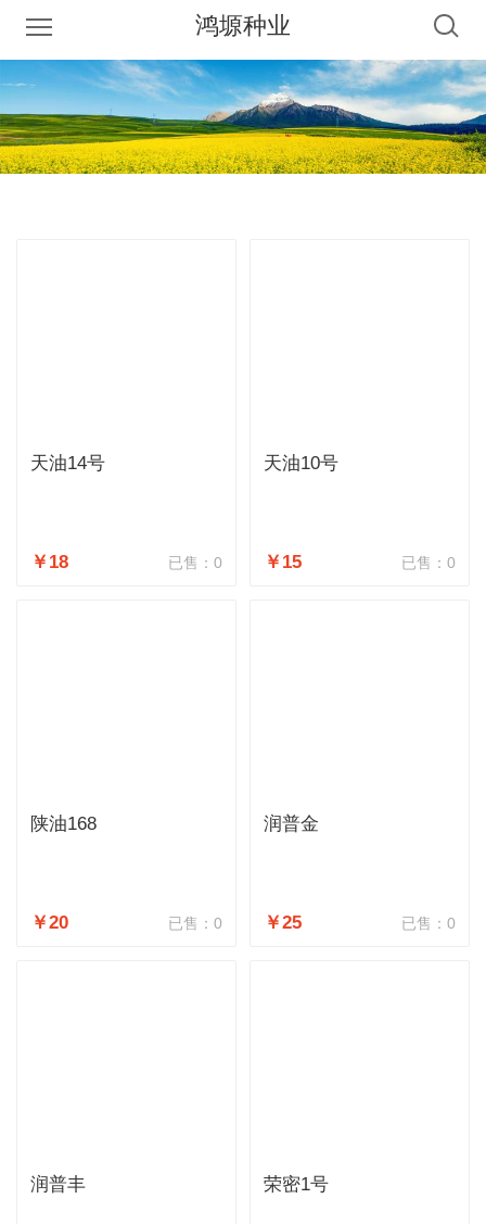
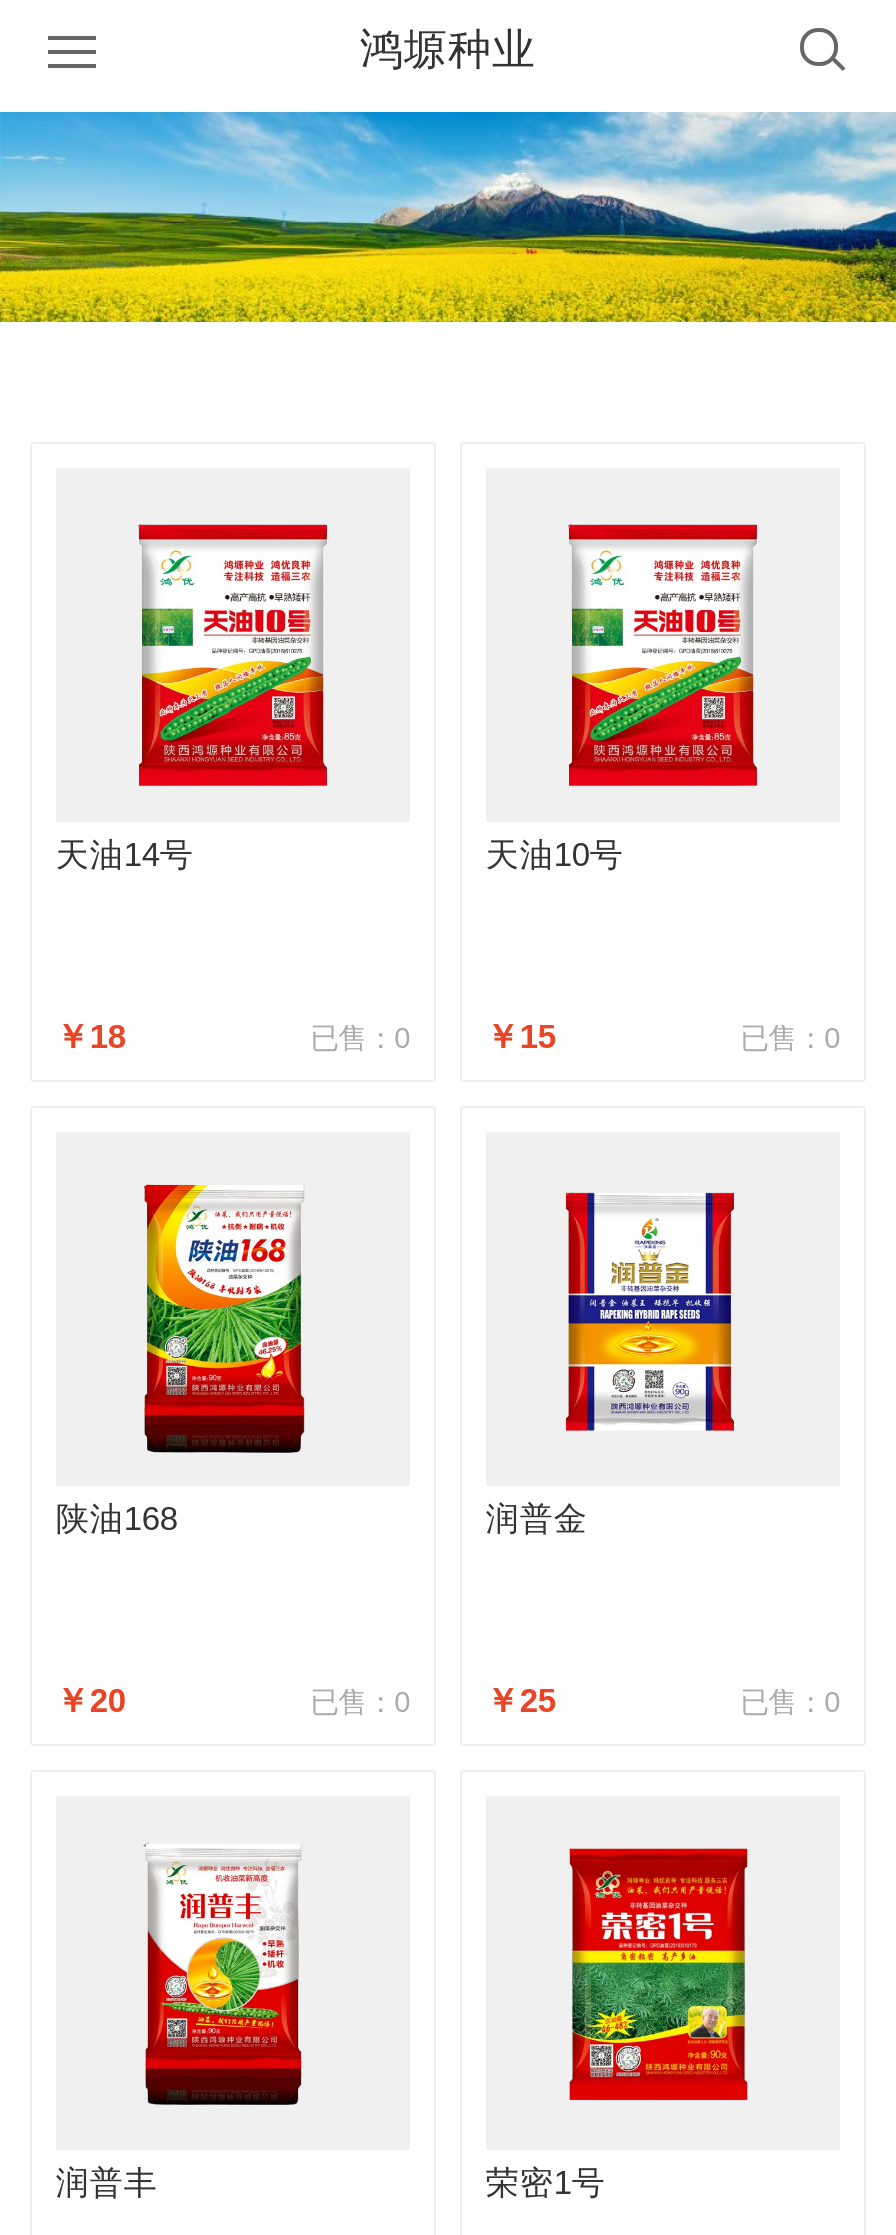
+ [image]

+ [image]

+ [image]

+ [image]

+ [image]

+ [image]
